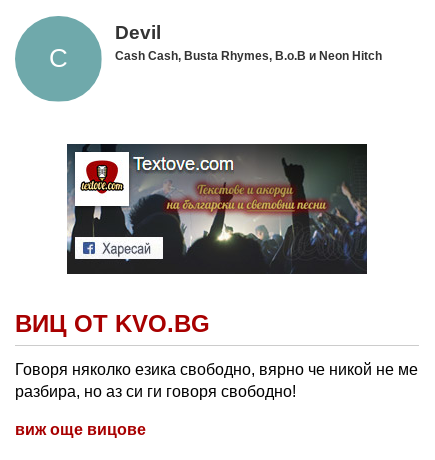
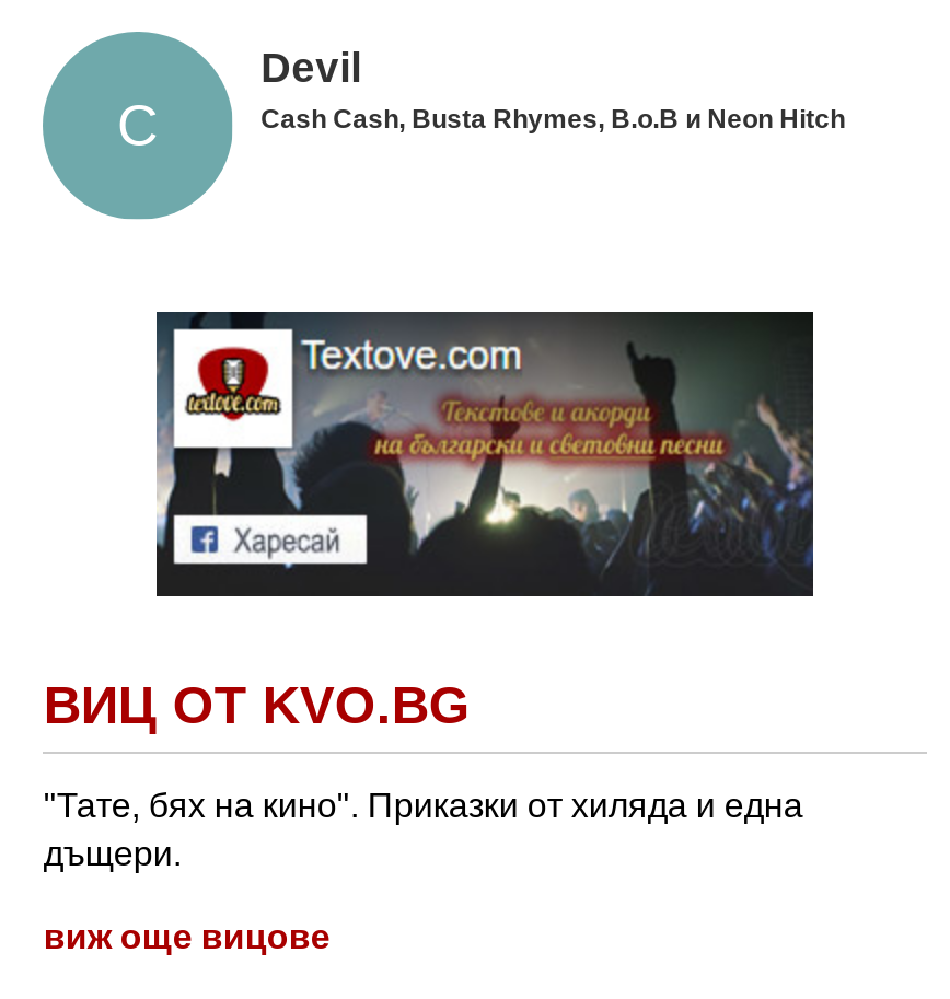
- Говоря няколко езика свободно, вярно че никой не ме
- разбира, но аз си ги говоря свободно!
+ "Тате, бях на кино". Приказки от хиляда и една
+ дъщери.
